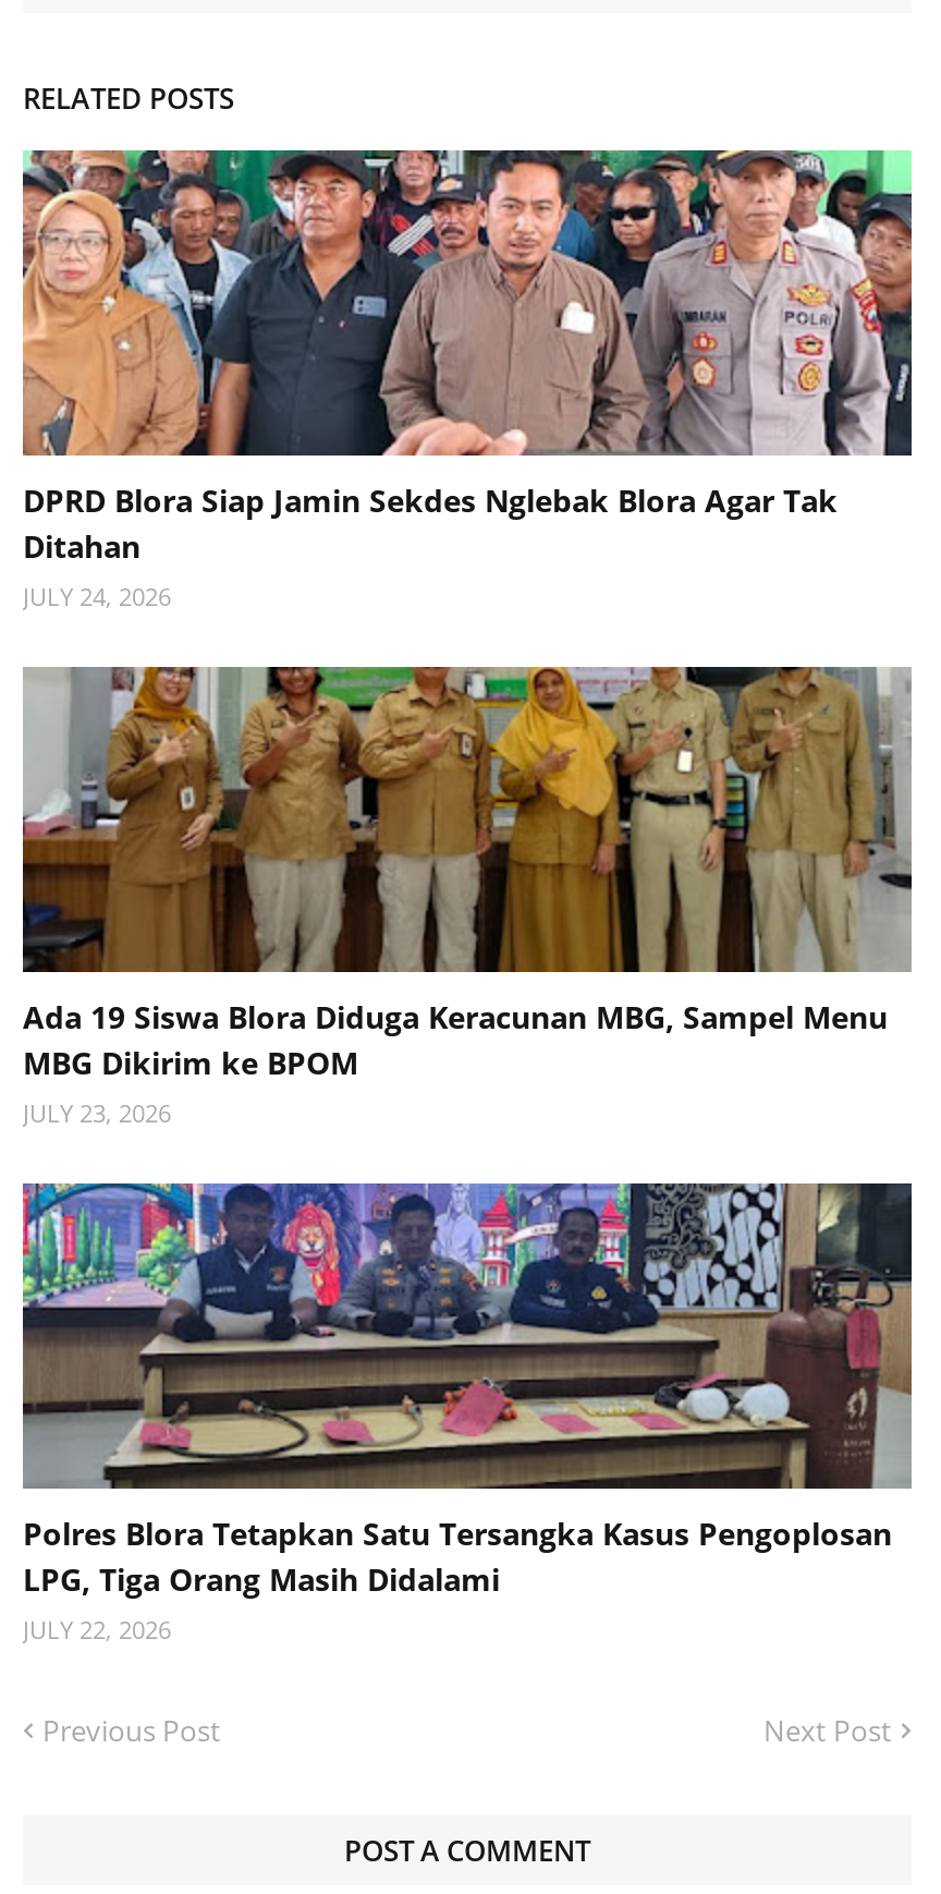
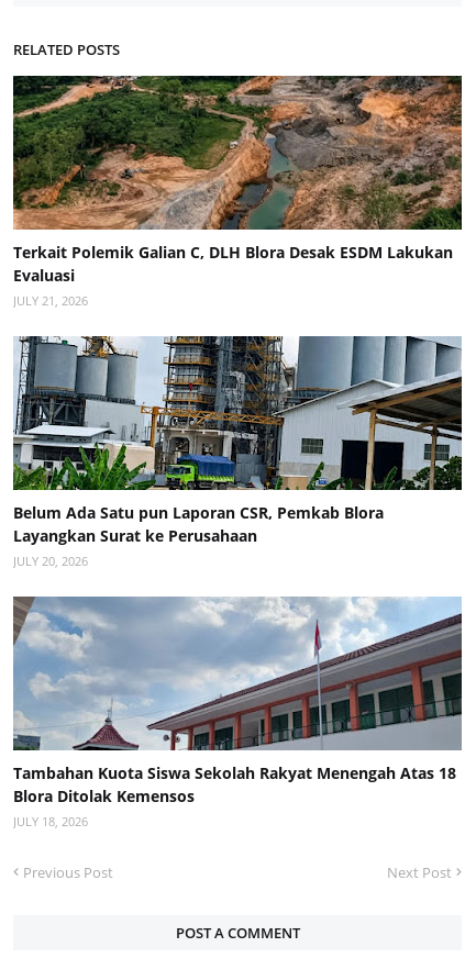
- [image]
- DPRD Blora Siap Jamin Sekdes Nglebak Blora Agar Tak
- Ditahan
- JULY 24, 2026
+ [image]
+ Terkait Polemik Galian C, DLH Blora Desak ESDM Lakukan
+ Evaluasi
+ JULY 21, 2026

- [image]
- Ada 19 Siswa Blora Diduga Keracunan MBG, Sampel Menu
- MBG Dikirim ke BPOM
- JULY 23, 2026
+ [image]
+ Belum Ada Satu pun Laporan CSR, Pemkab Blora
+ Layangkan Surat ke Perusahaan
+ JULY 20, 2026

- [image]
- Polres Blora Tetapkan Satu Tersangka Kasus Pengoplosan
- LPG, Tiga Orang Masih Didalami
- JULY 22, 2026
+ [image]
+ Tambahan Kuota Siswa Sekolah Rakyat Menengah Atas 18
+ Blora Ditolak Kemensos
+ JULY 18, 2026
